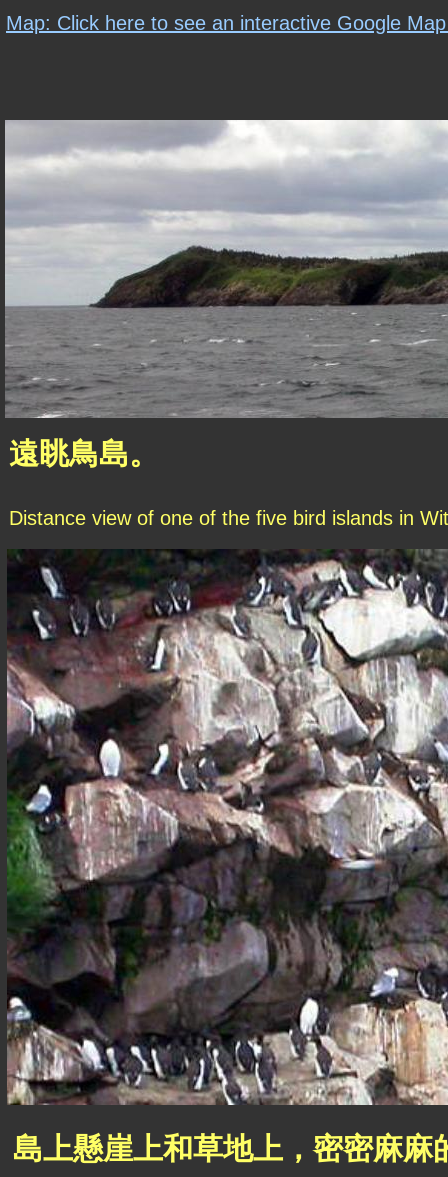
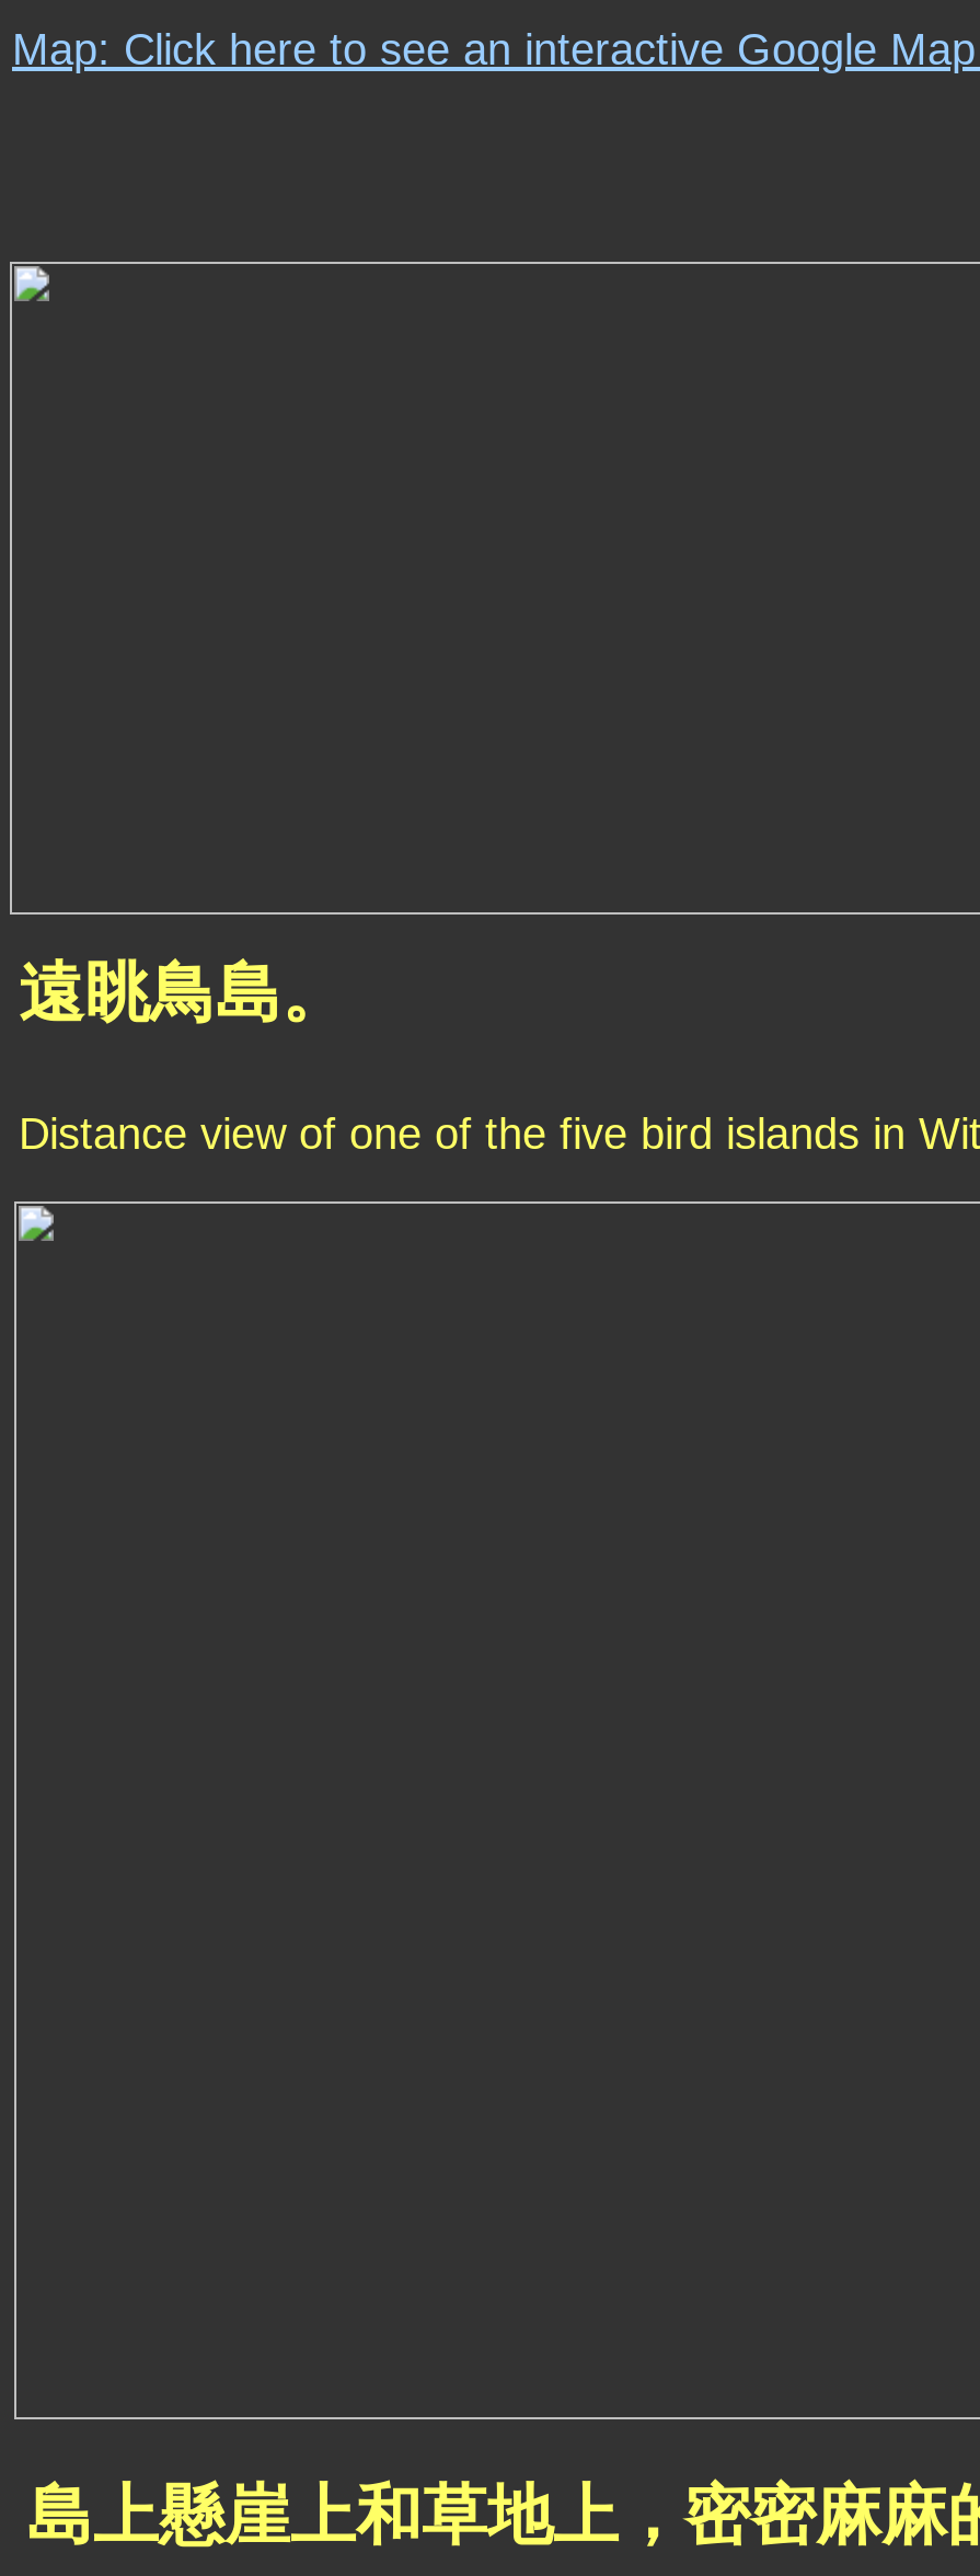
- [image]

- [image]
